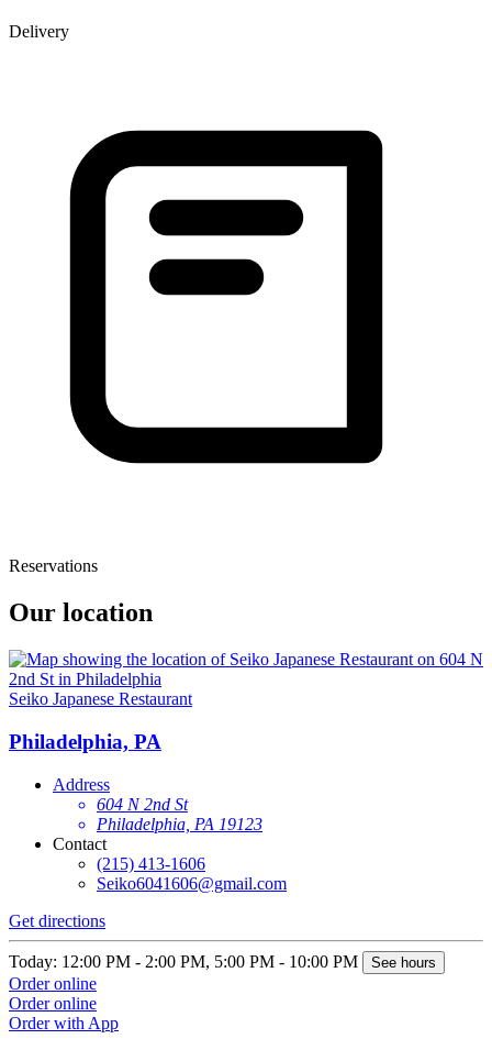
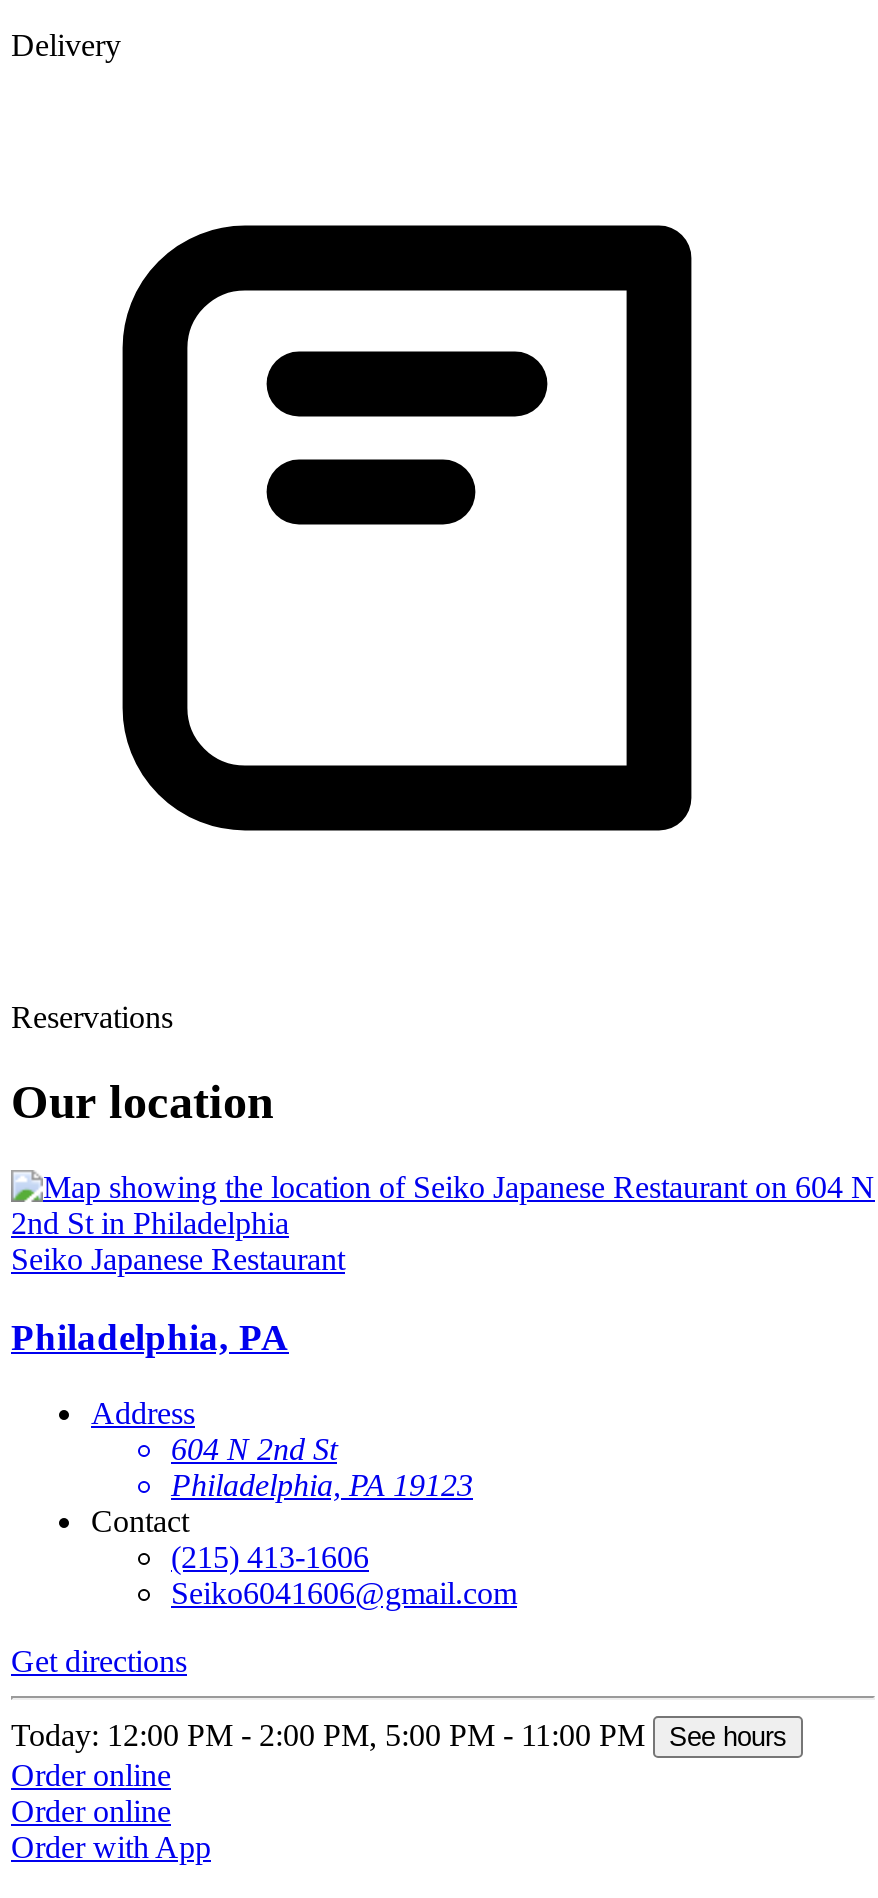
- Today: 12:00 PM - 2:00 PM, 5:00 PM - 10:00 PM
+ Today: 12:00 PM - 2:00 PM, 5:00 PM - 11:00 PM
